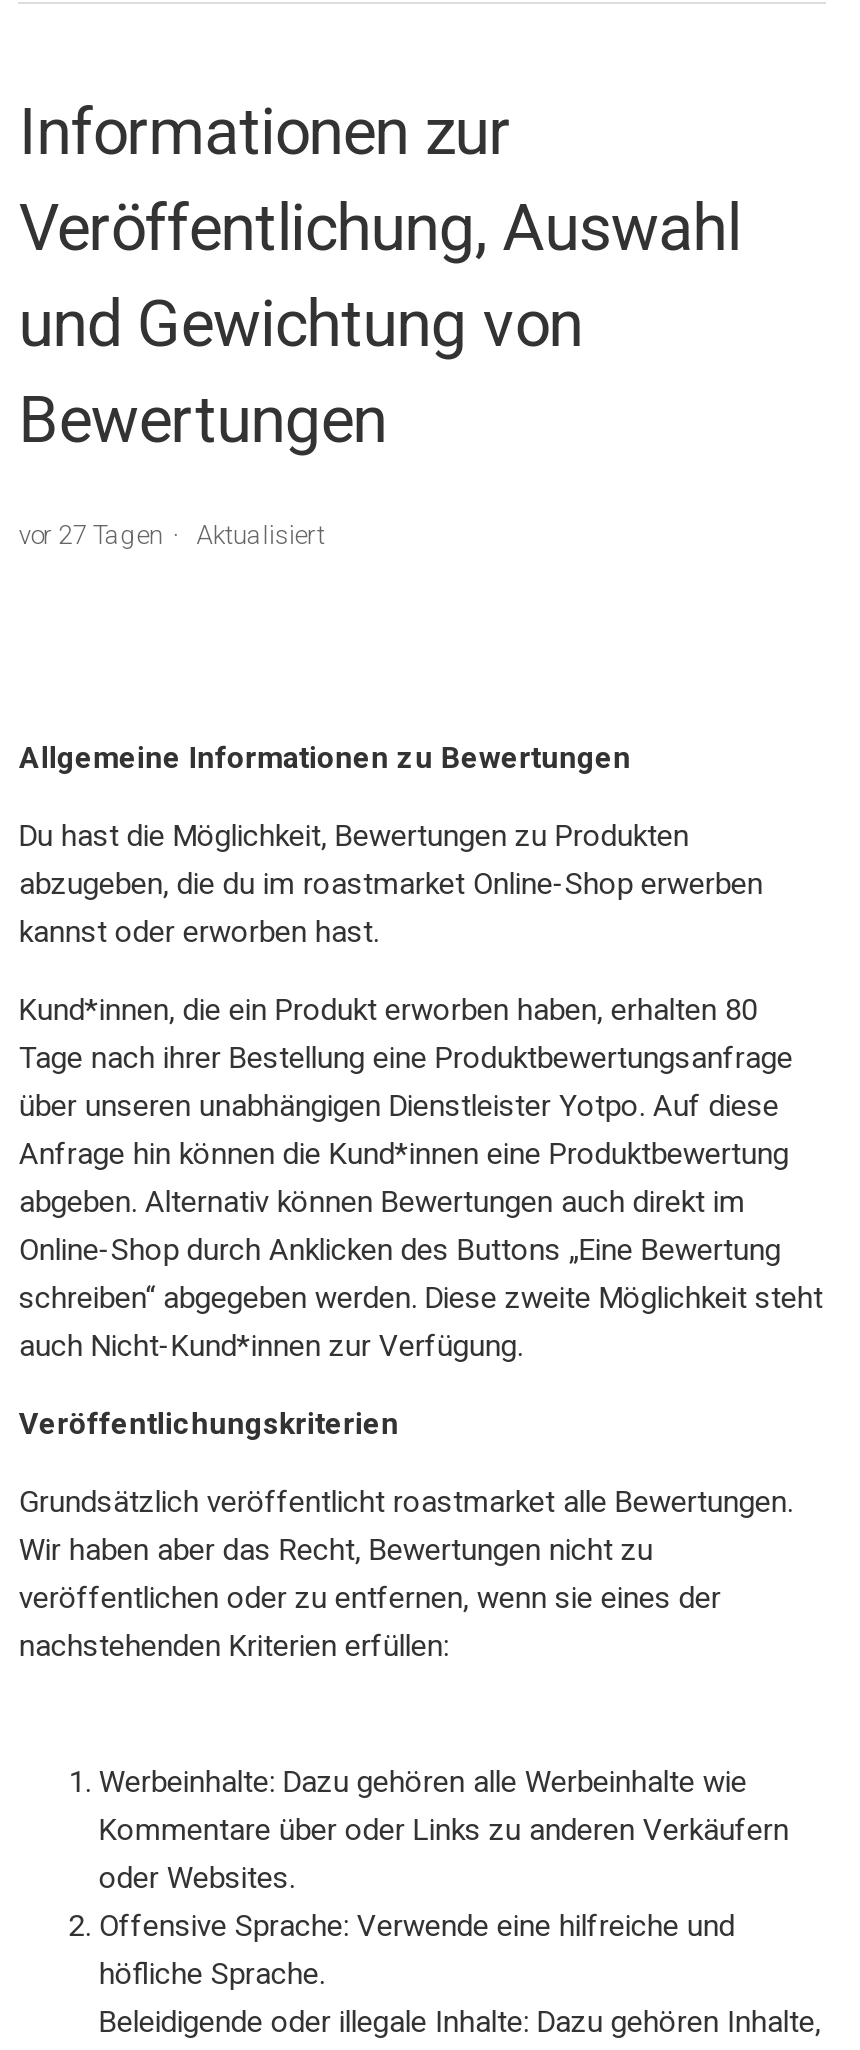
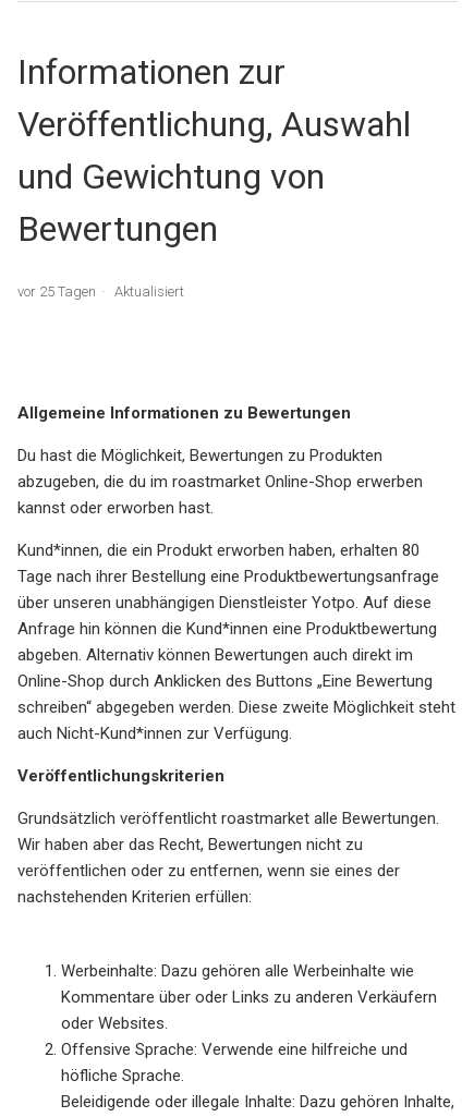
- vor 27 Tagen Aktualisiert
+ vor 25 Tagen Aktualisiert
